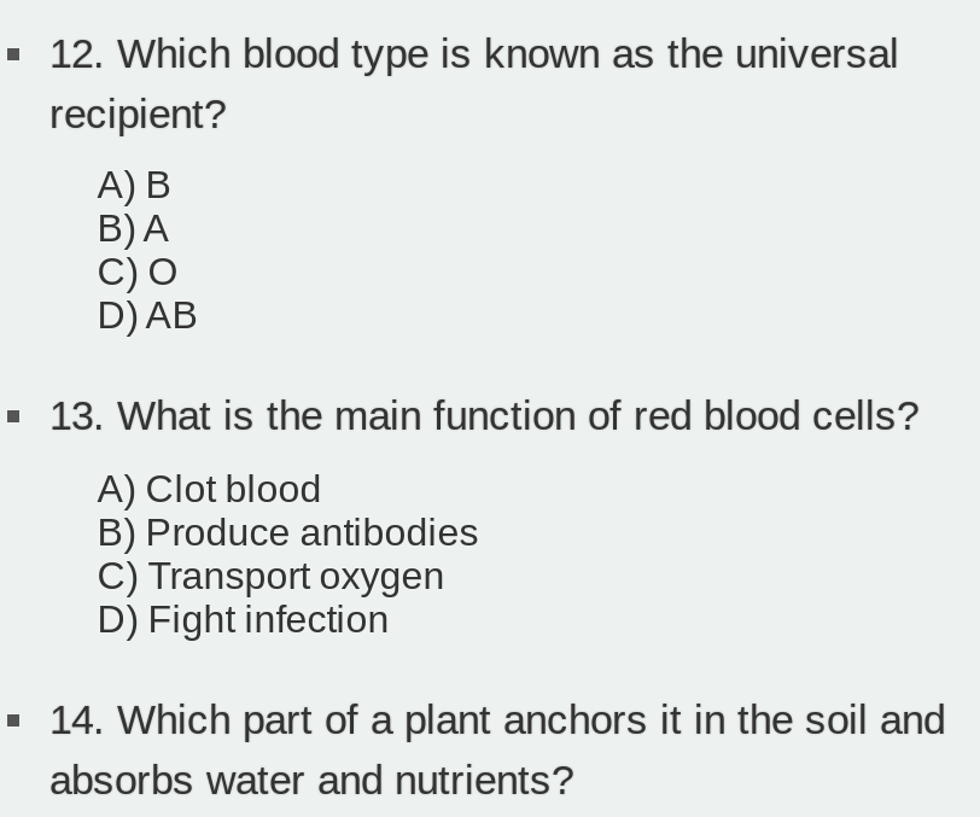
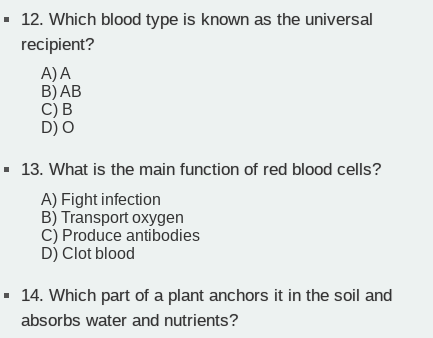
- A) B
+ A) A

- B) A
+ B) AB

- C) O
+ C) B

- D) AB
+ D) O

- A) Clot blood
+ A) Fight infection

- B) Produce antibodies
+ B) Transport oxygen

- C) Transport oxygen
+ C) Produce antibodies

- D) Fight infection
+ D) Clot blood
